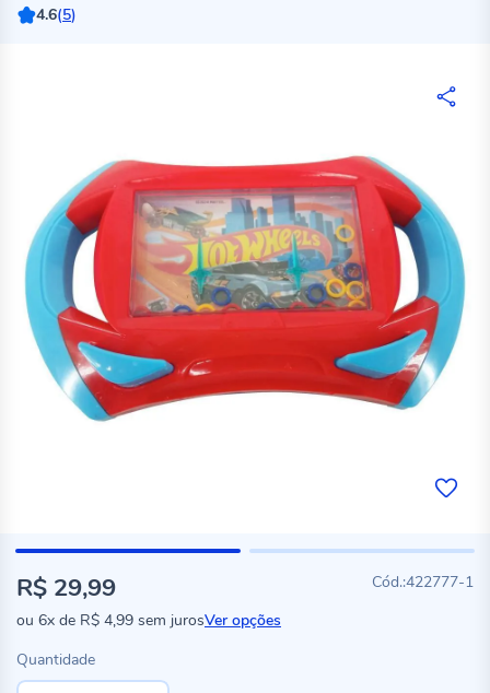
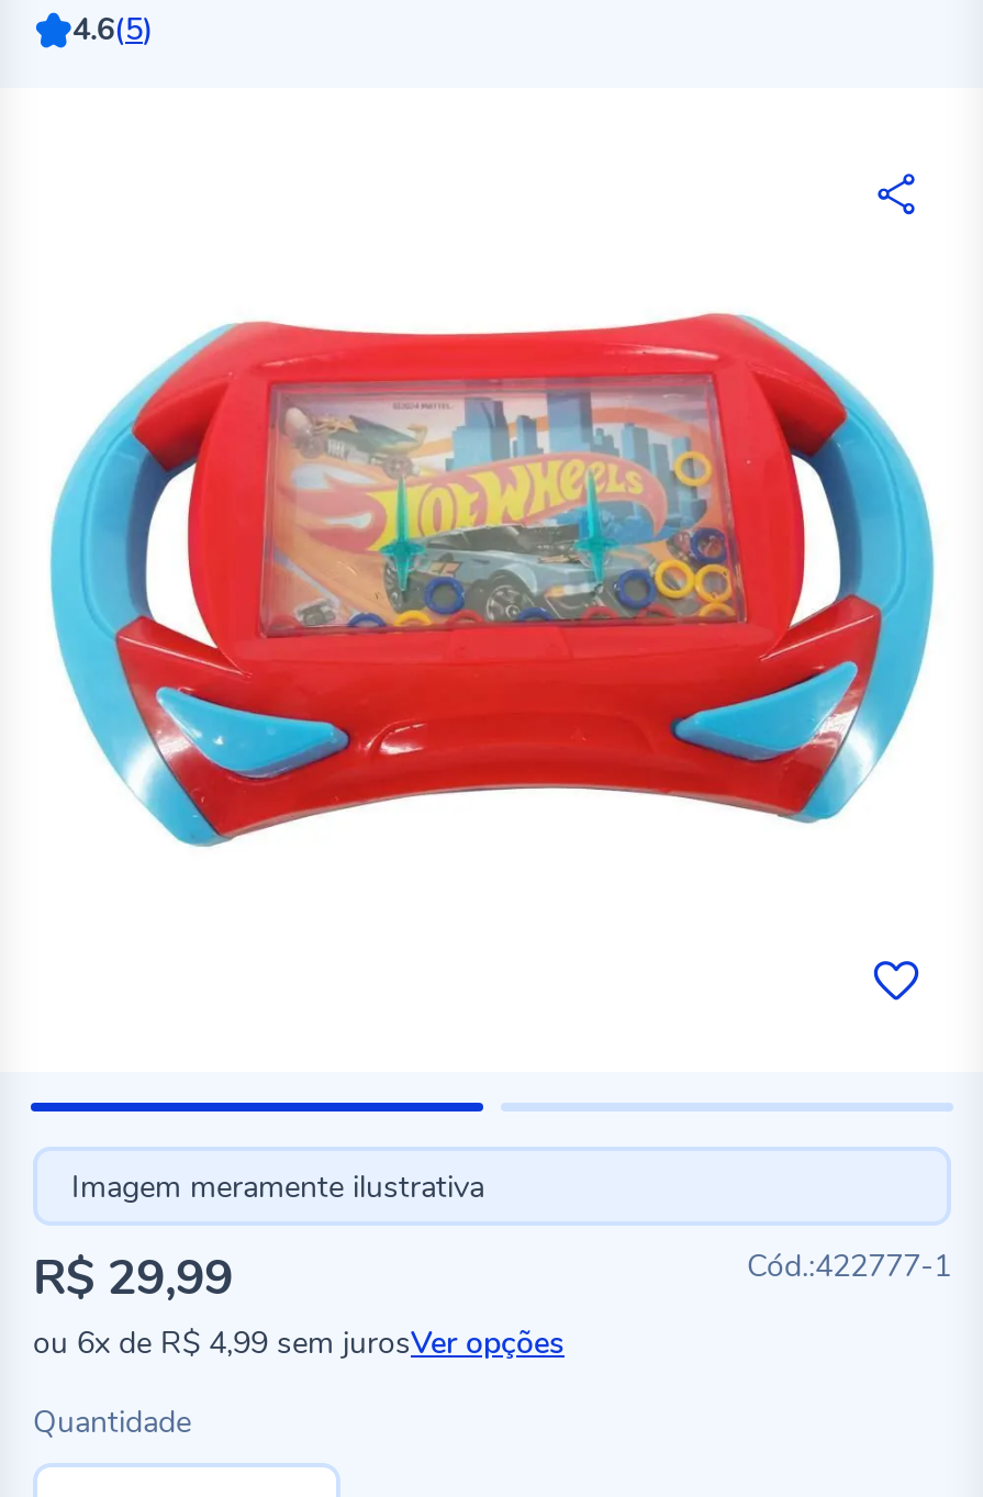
+ Imagem meramente ilustrativa
